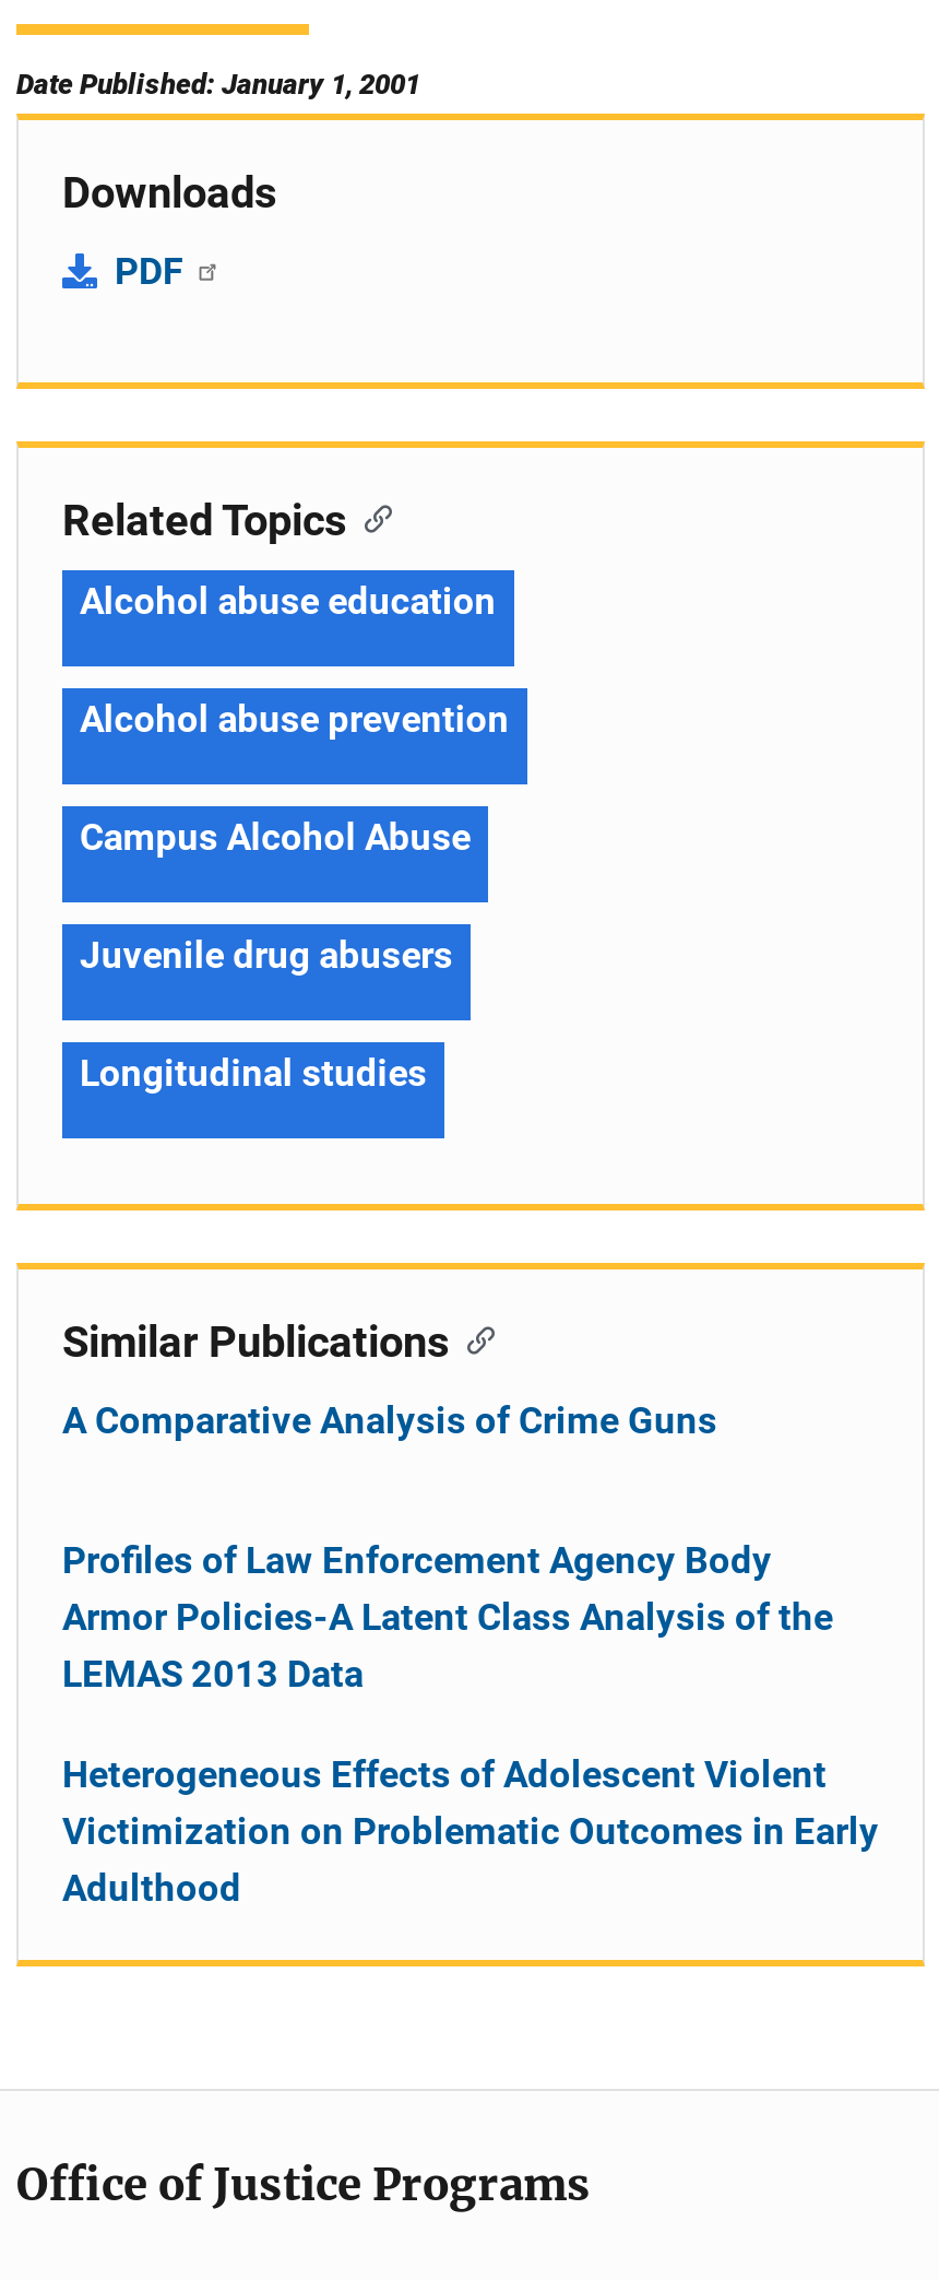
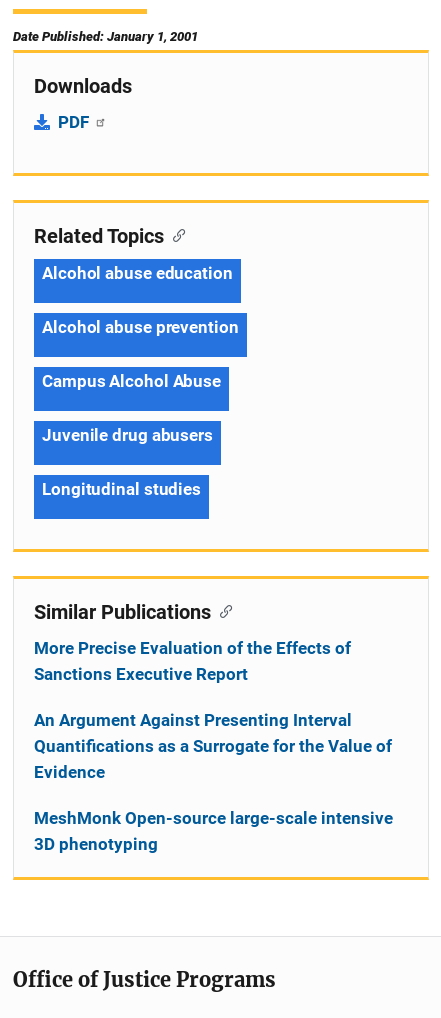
- A Comparative Analysis of Crime Guns
+ More Precise Evaluation of the Effects of
+ Sanctions Executive Report

- Profiles of Law Enforcement Agency Body
- Armor Policies-A Latent Class Analysis of the
- LEMAS 2013 Data
+ An Argument Against Presenting Interval
+ Quantifications as a Surrogate for the Value of
+ Evidence

- Heterogeneous Effects of Adolescent Violent
- Victimization on Problematic Outcomes in Early
- Adulthood
+ MeshMonk Open-source large-scale intensive
+ 3D phenotyping
